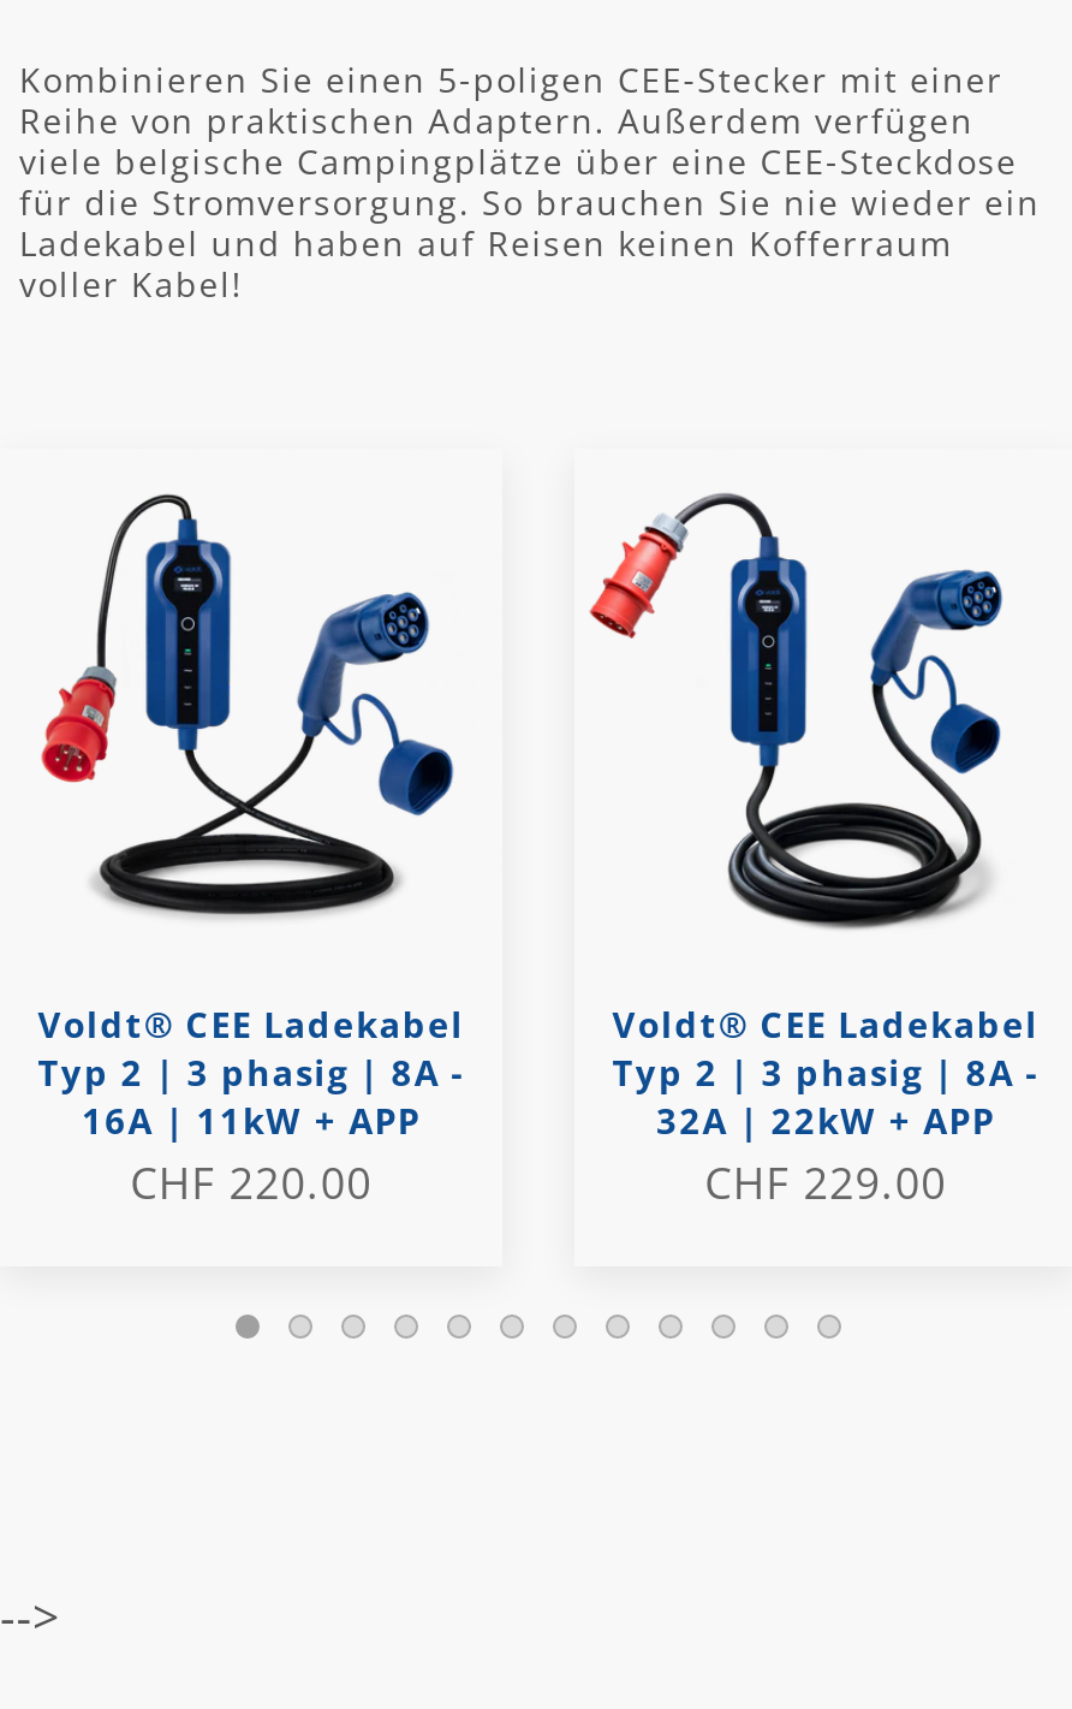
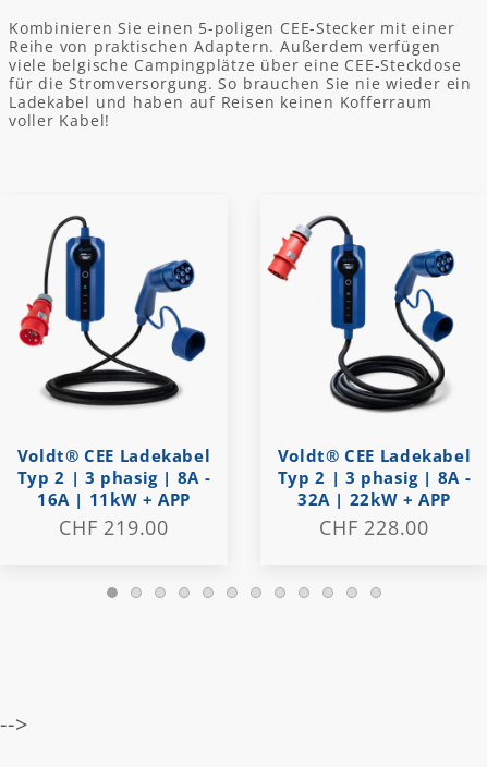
- CHF 220.00
+ CHF 219.00

- CHF 229.00
+ CHF 228.00
